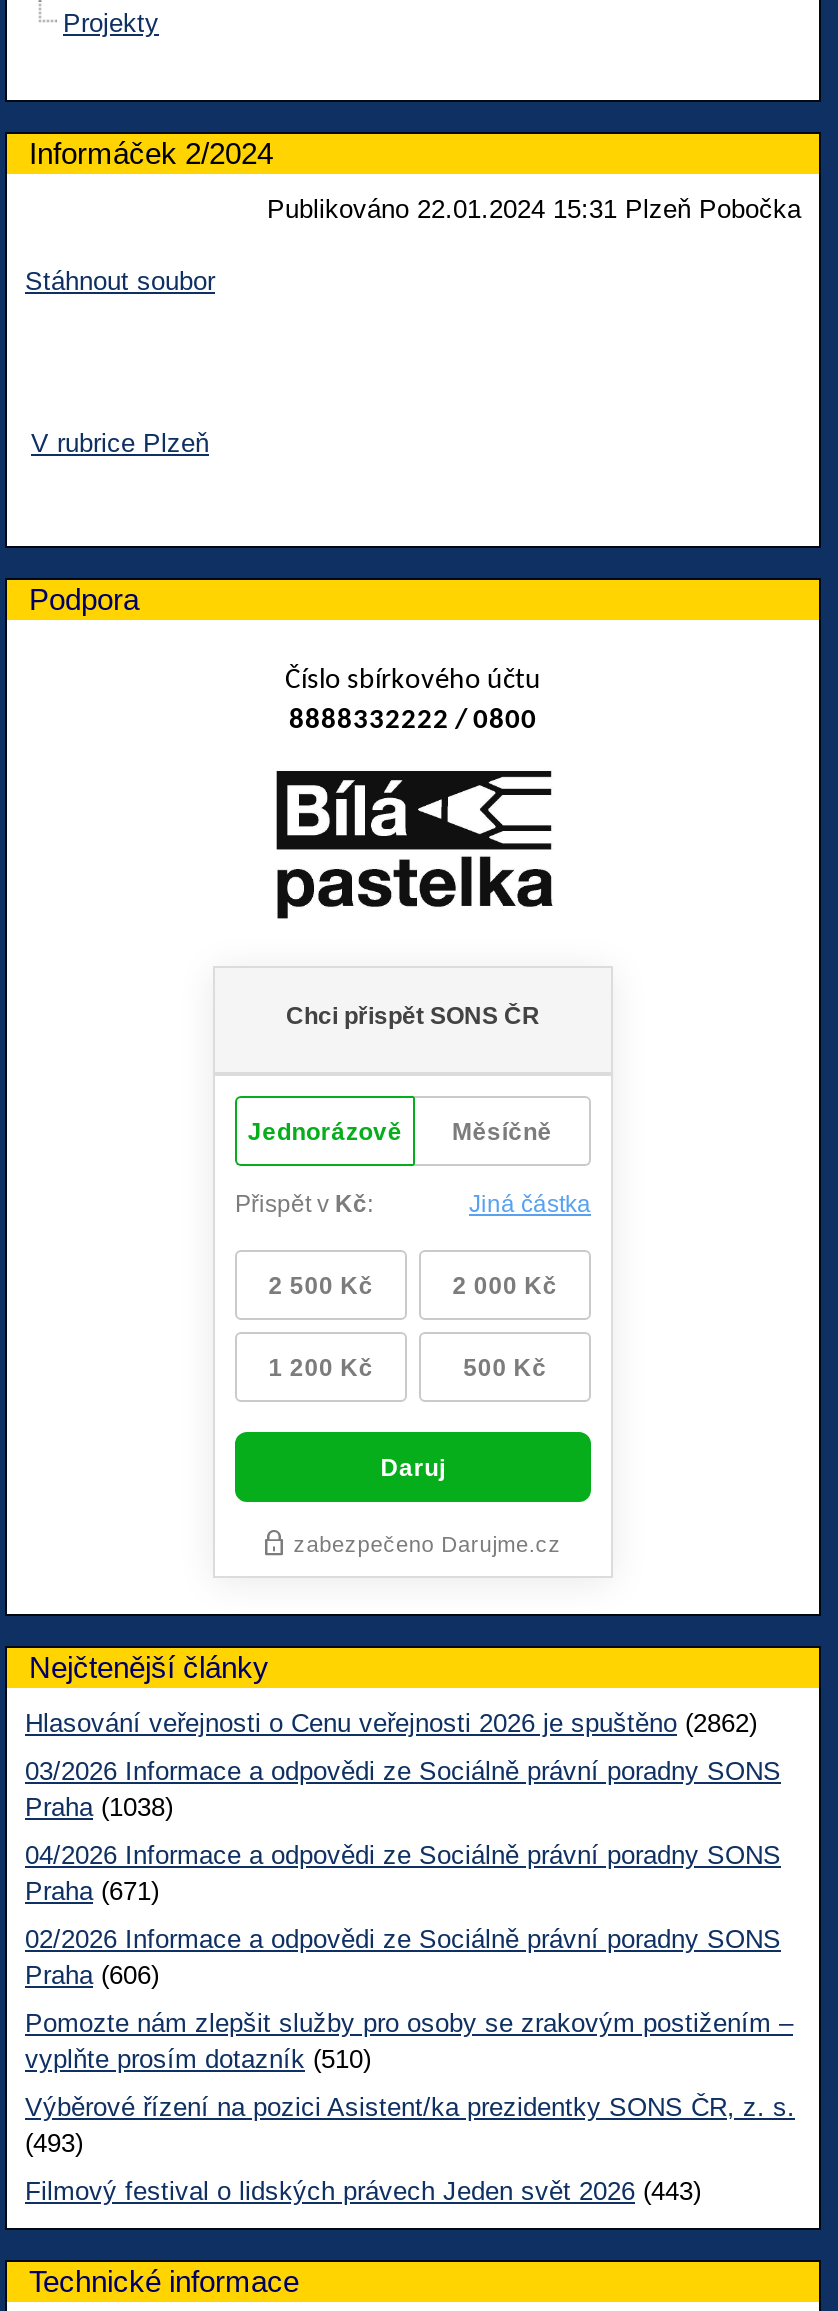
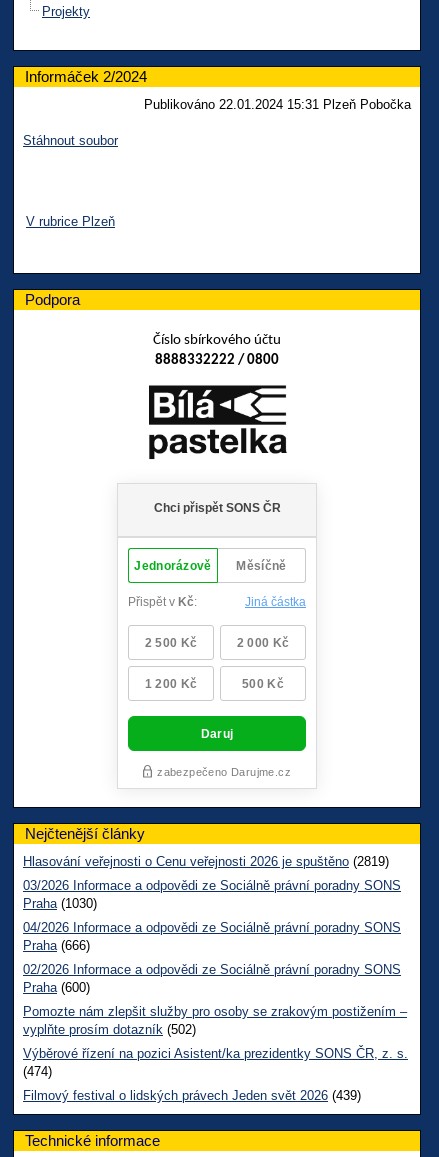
- Hlasování veřejnosti o Cenu veřejnosti 2026 je spuštěno (2862)
+ Hlasování veřejnosti o Cenu veřejnosti 2026 je spuštěno (2819)

- Praha (1038)
+ Praha (1030)

- Praha (671)
+ Praha (666)

- Praha (606)
+ Praha (600)

- vyplňte prosím dotazník (510)
+ vyplňte prosím dotazník (502)

- (493)
+ (474)

- Filmový festival o lidských právech Jeden svět 2026 (443)
+ Filmový festival o lidských právech Jeden svět 2026 (439)
